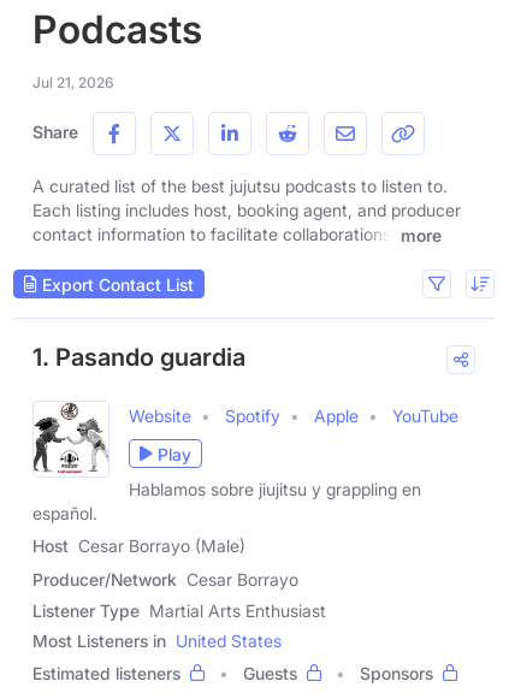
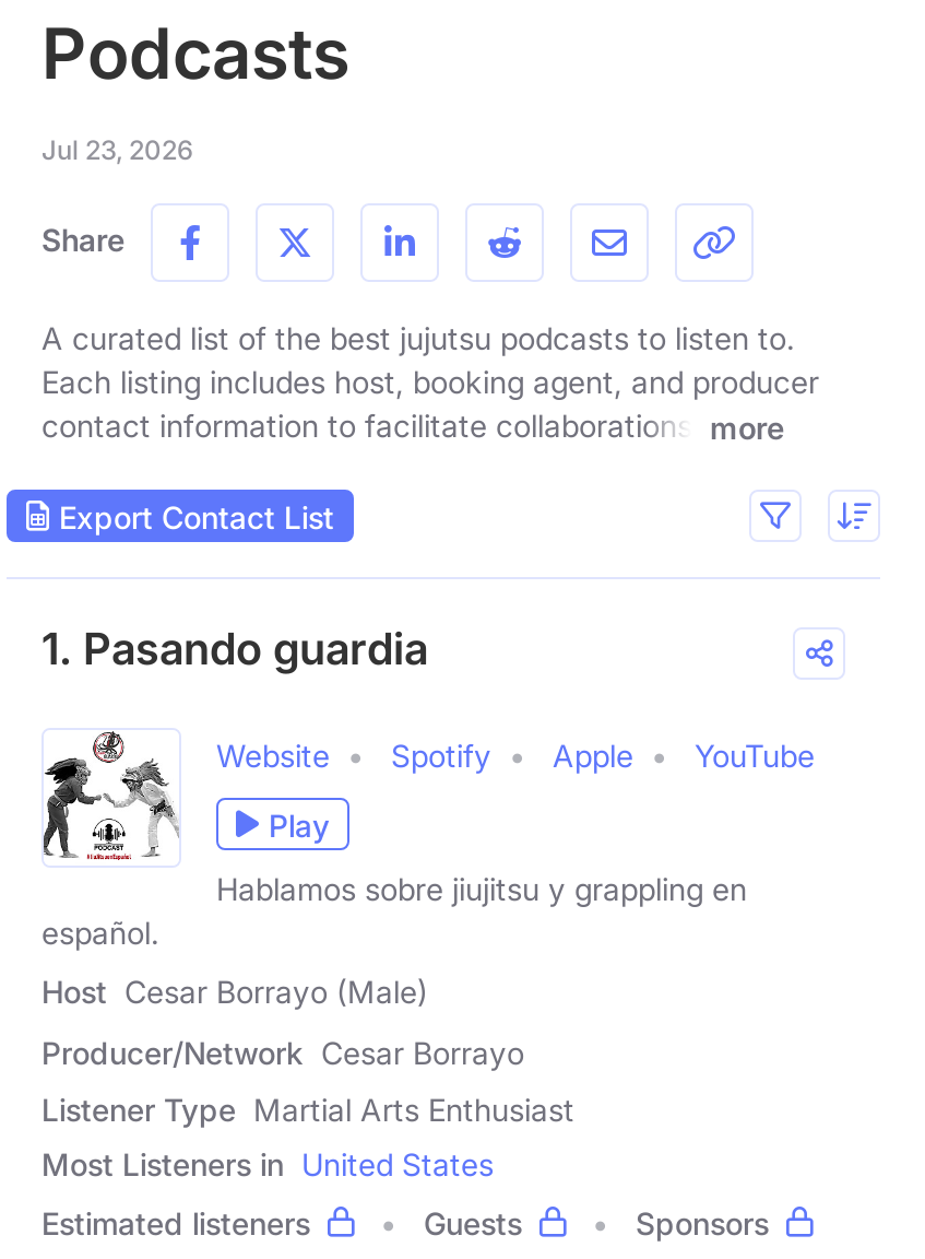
- Jul 21, 2026
+ Jul 23, 2026
